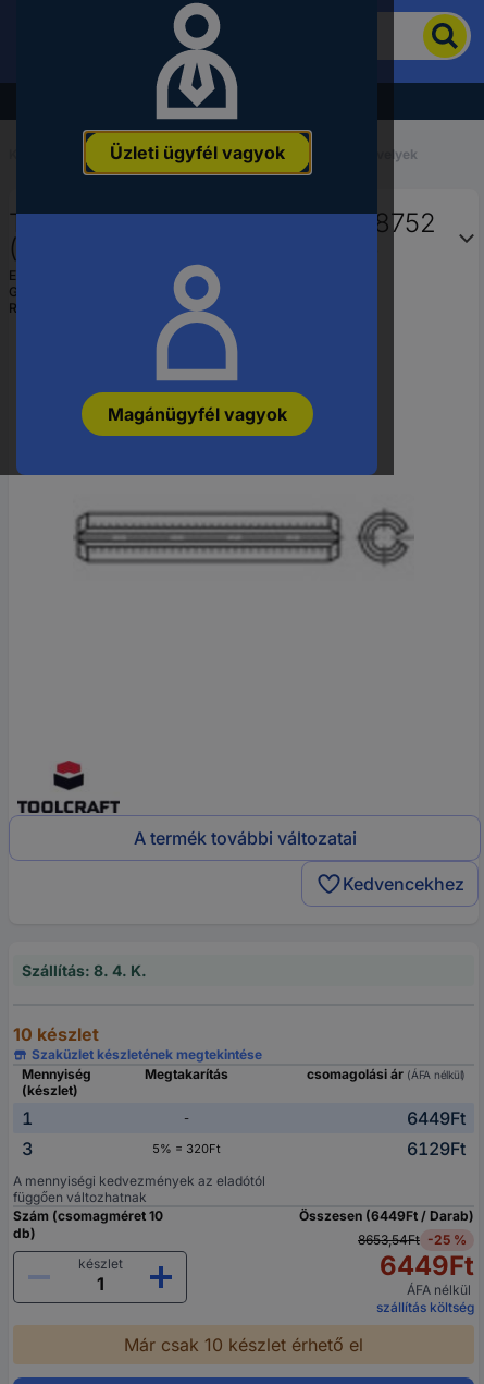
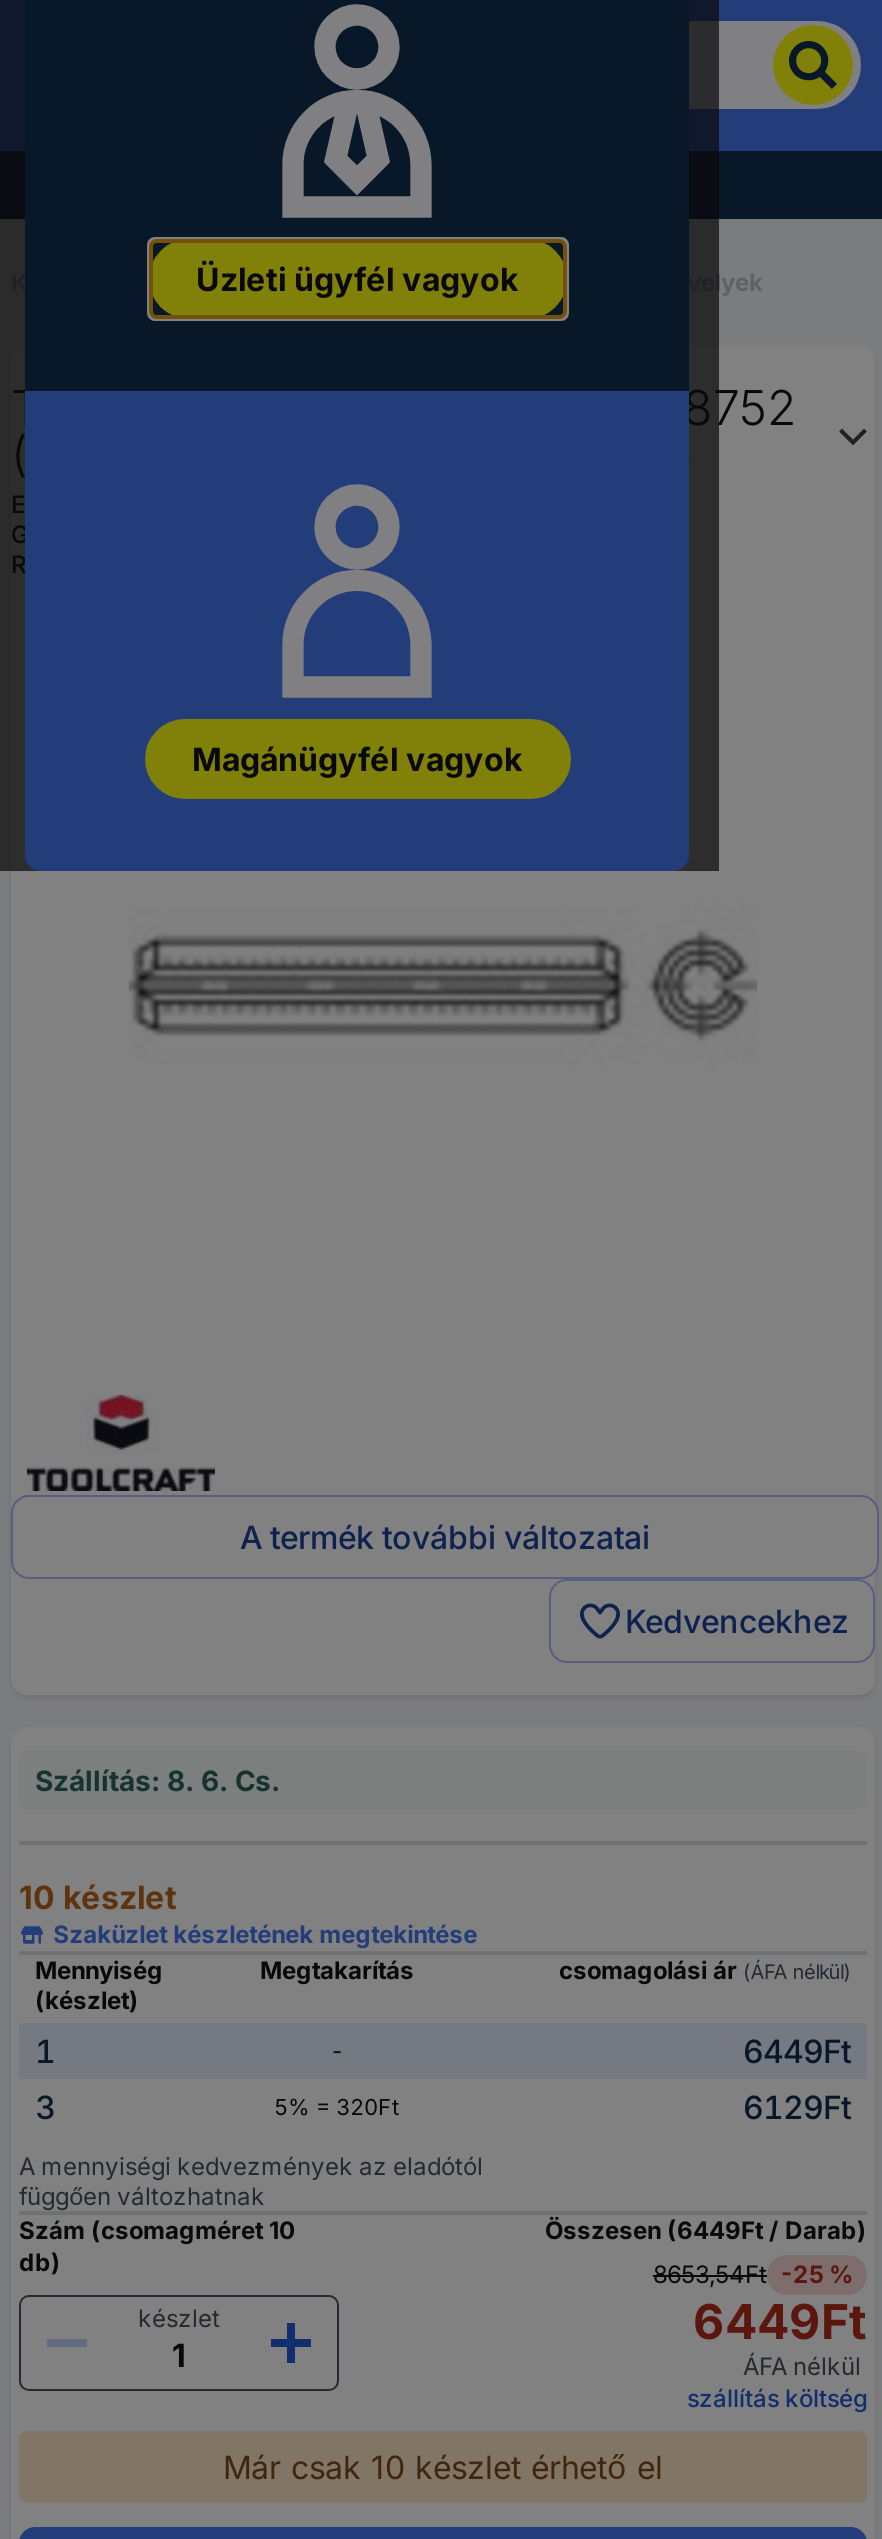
- Szállítás: 8. 4. K.
+ Szállítás: 8. 6. Cs.
